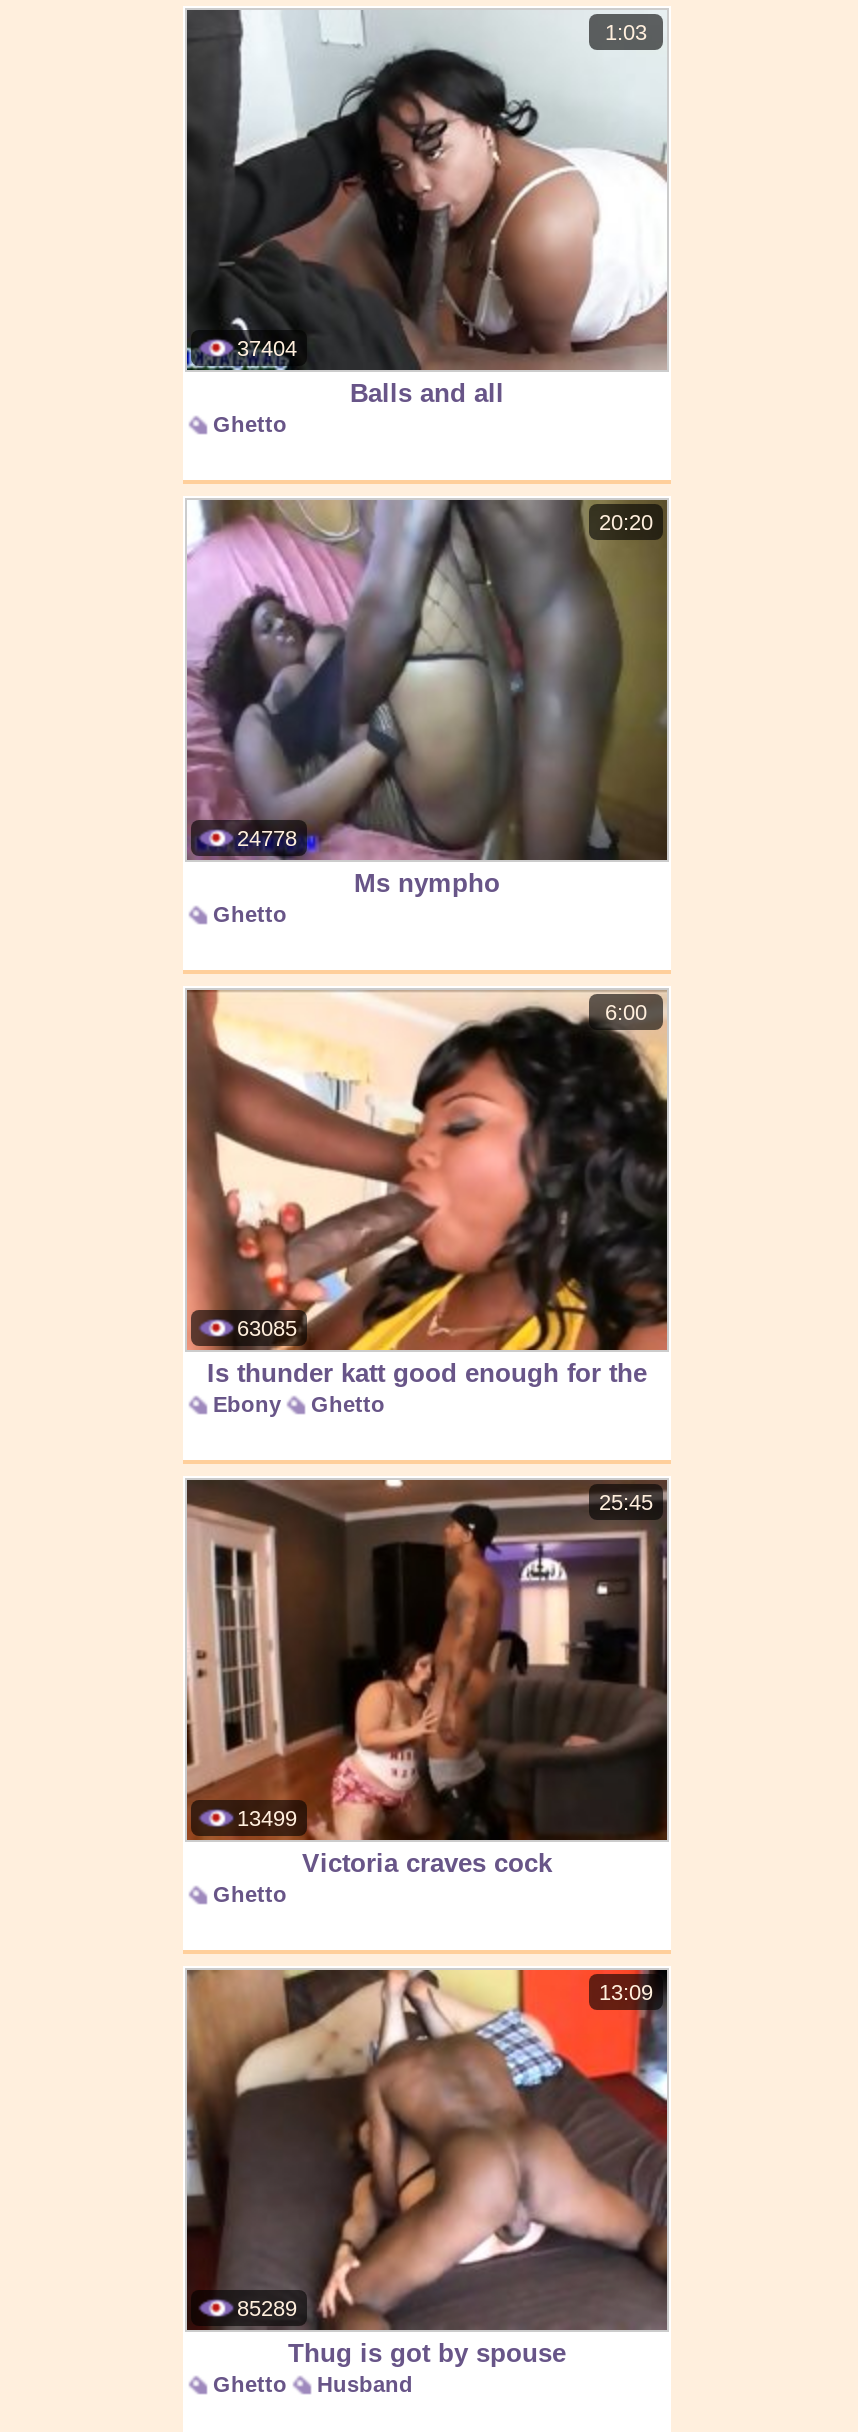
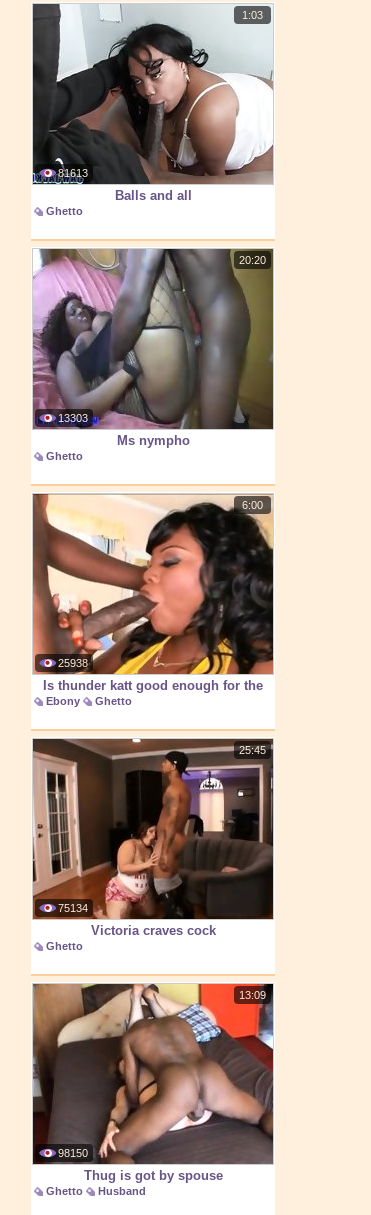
- 37404
+ 81613

- 24778
+ 13303

- 63085
+ 25938

- 13499
+ 75134

- 85289
+ 98150
